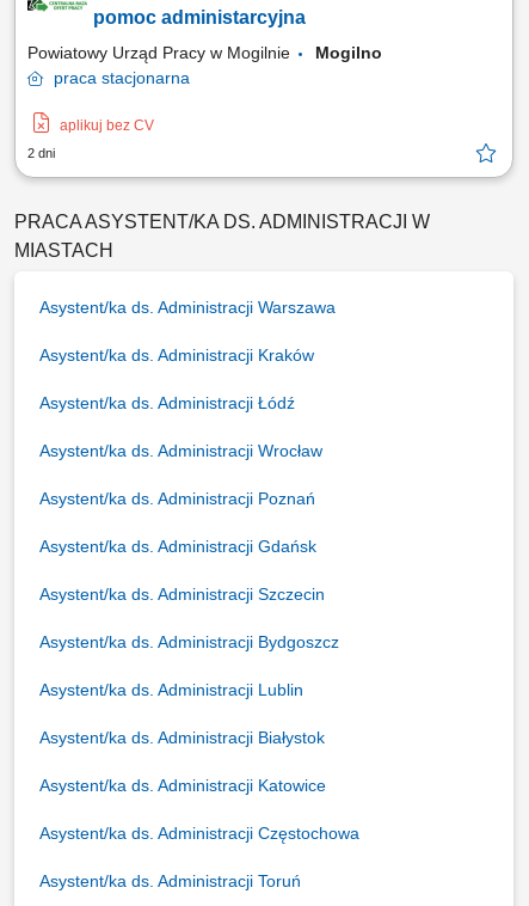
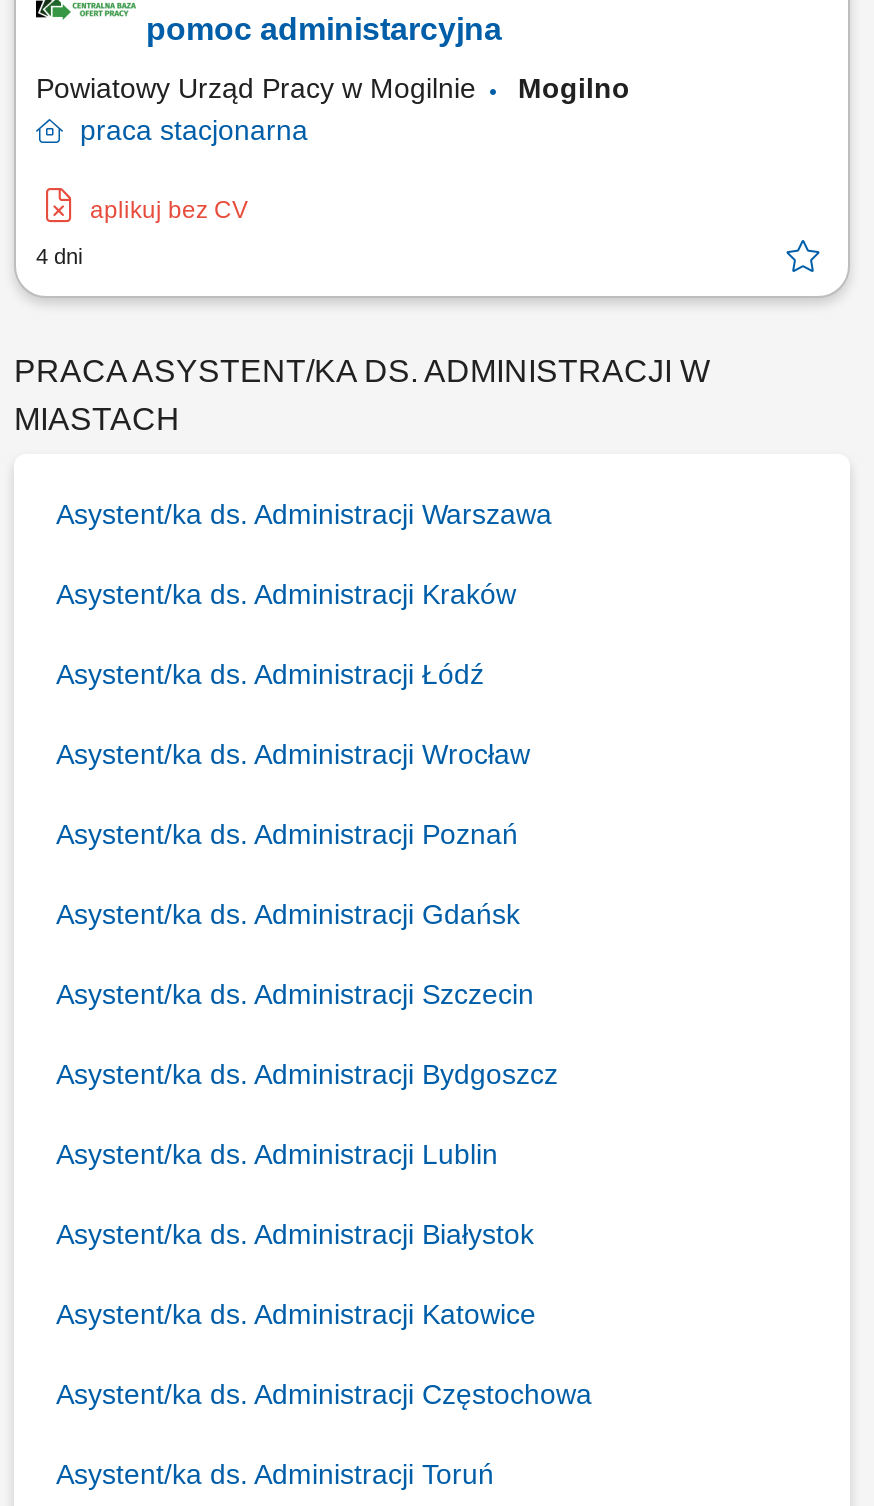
- 2 dni
+ 4 dni
